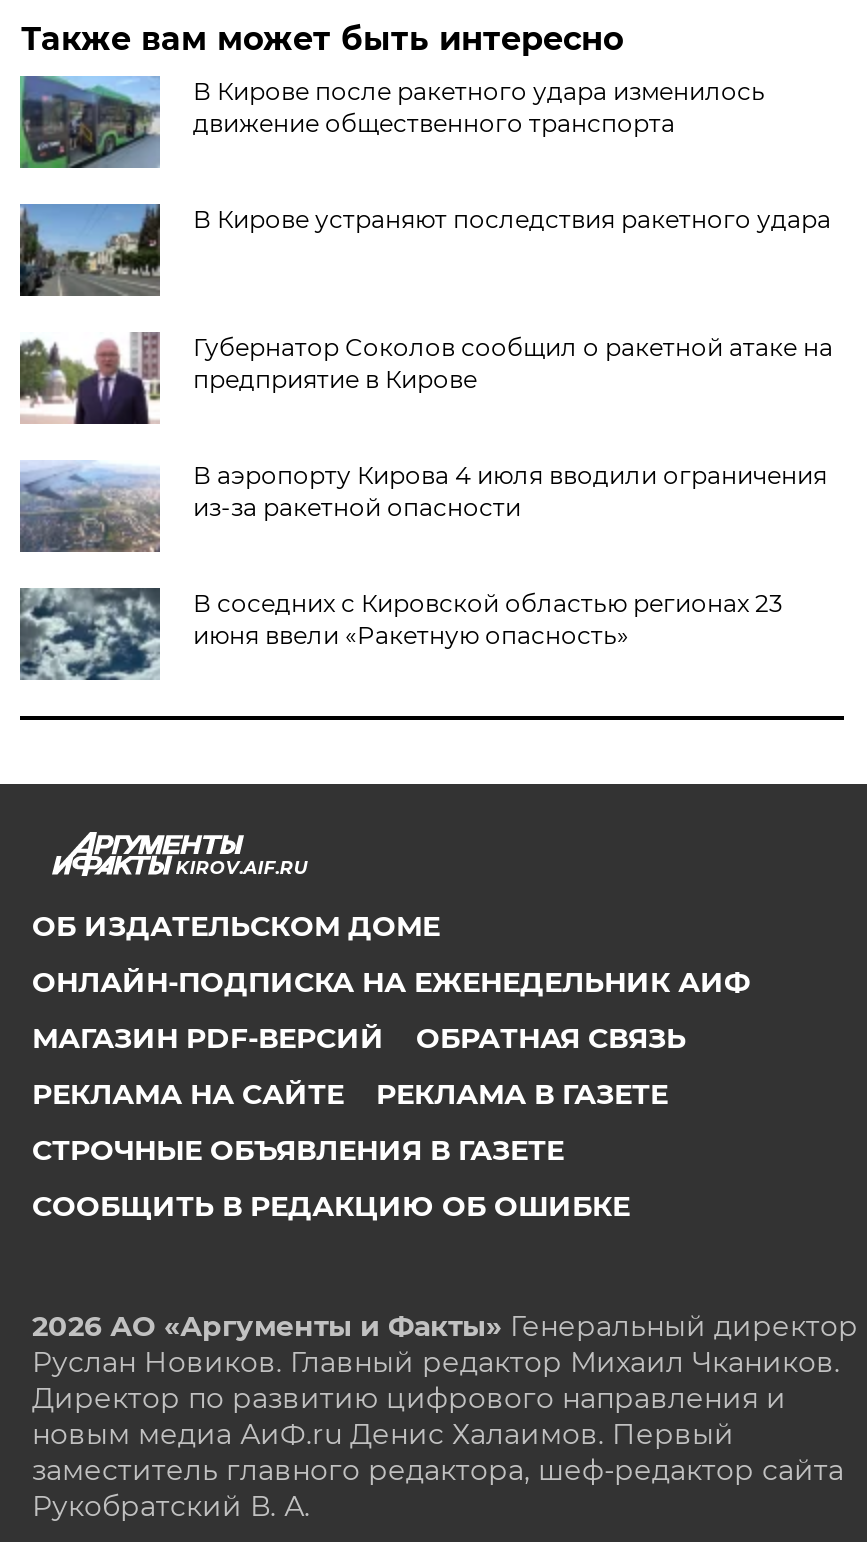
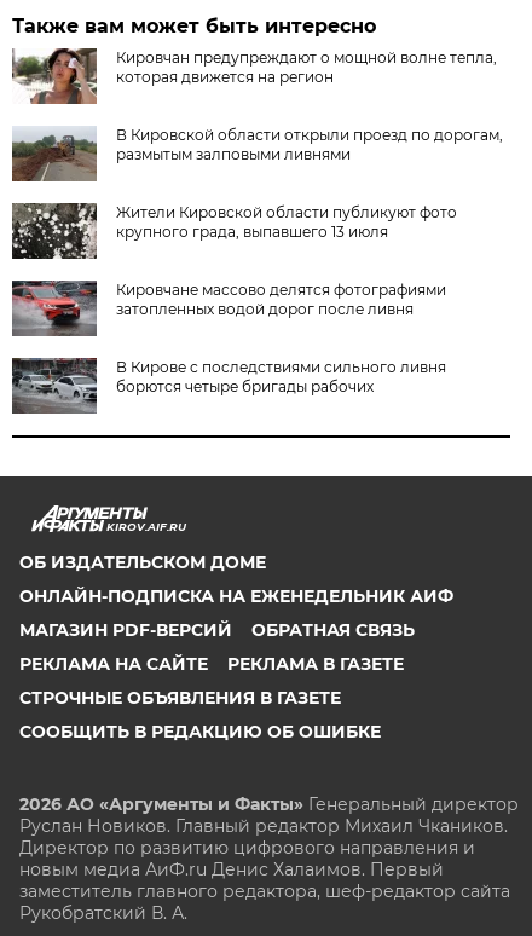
- [image]
- В Кирове после ракетного удара изменилось
- движение общественного транспорта
+ [image]
+ Кировчан предупреждают о мощной волне тепла,
+ которая движется на регион

- [image]
- В Кирове устраняют последствия ракетного удара
+ [image]
+ В Кировской области открыли проезд по дорогам,
+ размытым залповыми ливнями

- [image]
- Губернатор Соколов сообщил о ракетной атаке на
- предприятие в Кирове
+ [image]
+ Жители Кировской области публикуют фото
+ крупного града, выпавшего 13 июля

- [image]
- В аэропорту Кирова 4 июля вводили ограничения
- из-за ракетной опасности
+ [image]
+ Кировчане массово делятся фотографиями
+ затопленных водой дорог после ливня

- [image]
- В соседних с Кировской областью регионах 23
- июня ввели «Ракетную опасность»
+ [image]
+ В Кирове с последствиями сильного ливня
+ борются четыре бригады рабочих
